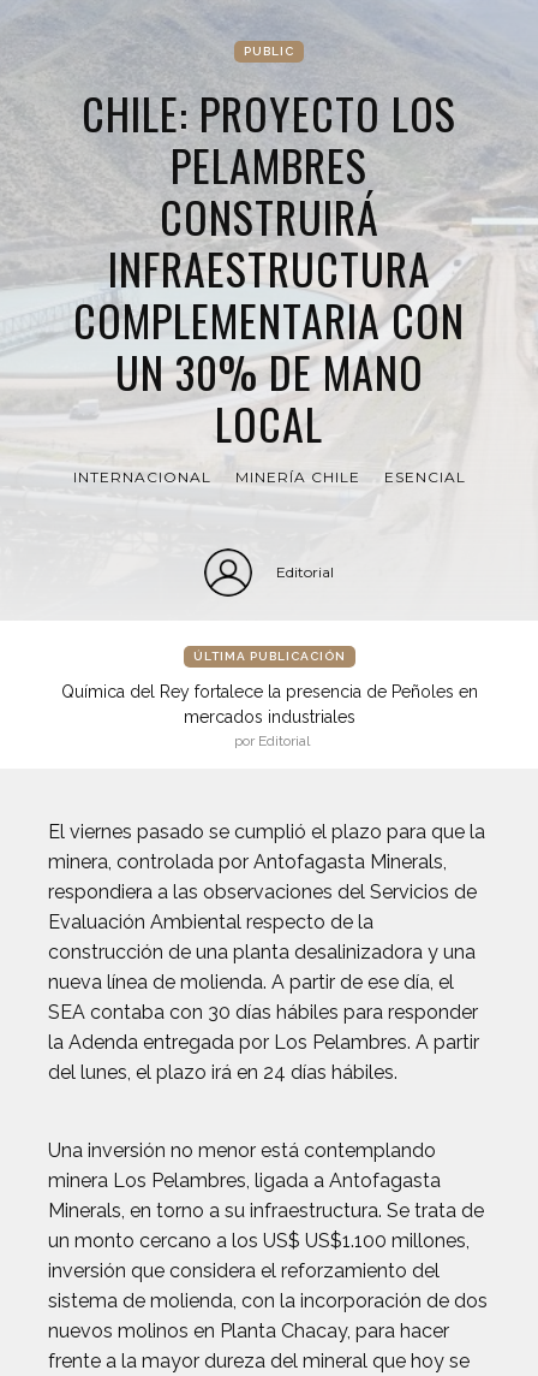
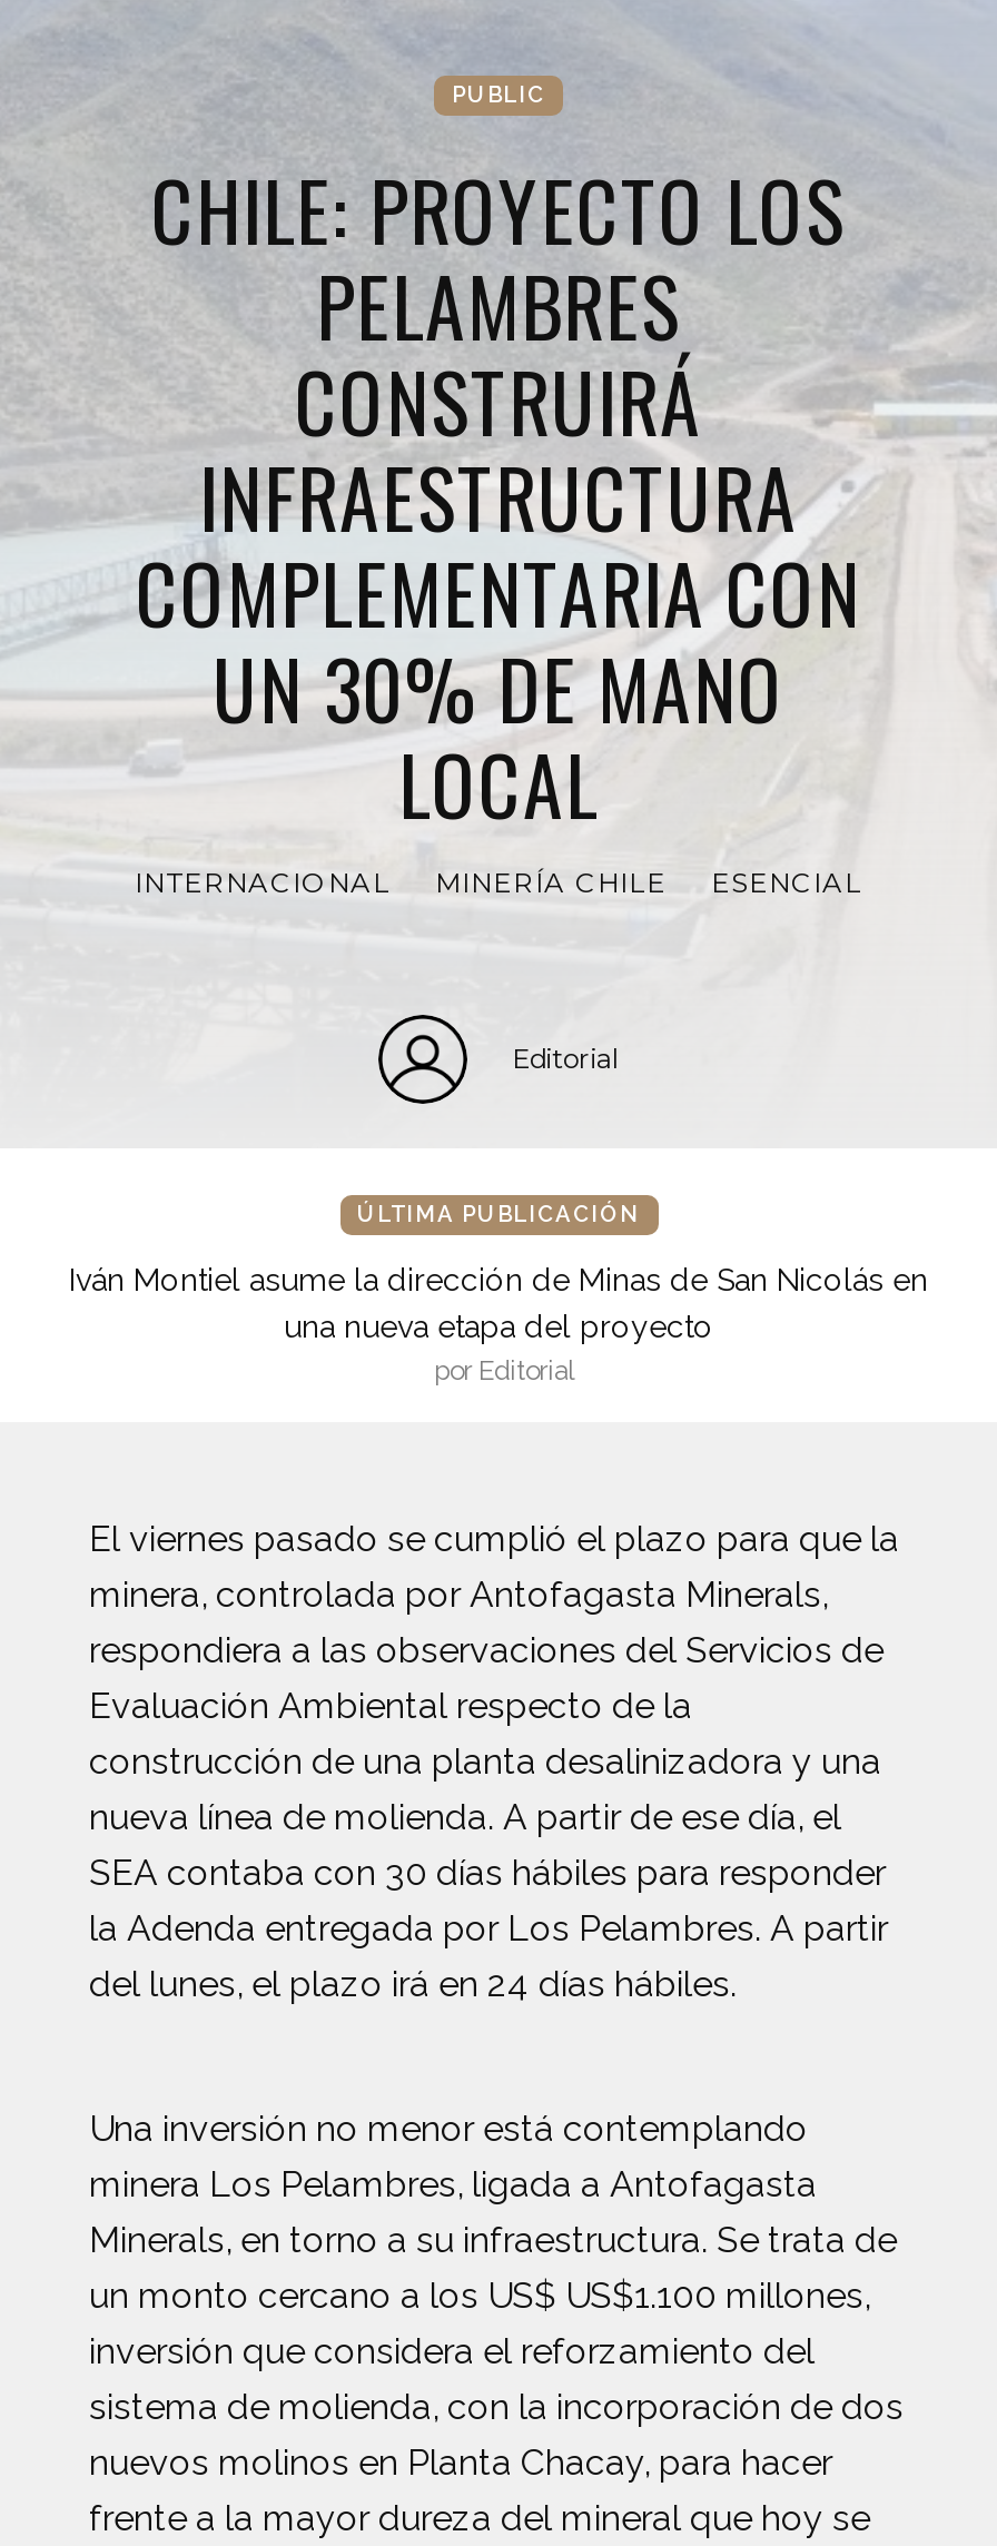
- Química del Rey fortalece la presencia de Peñoles en
- mercados industriales
+ Iván Montiel asume la dirección de Minas de San Nicolás en
+ una nueva etapa del proyecto
